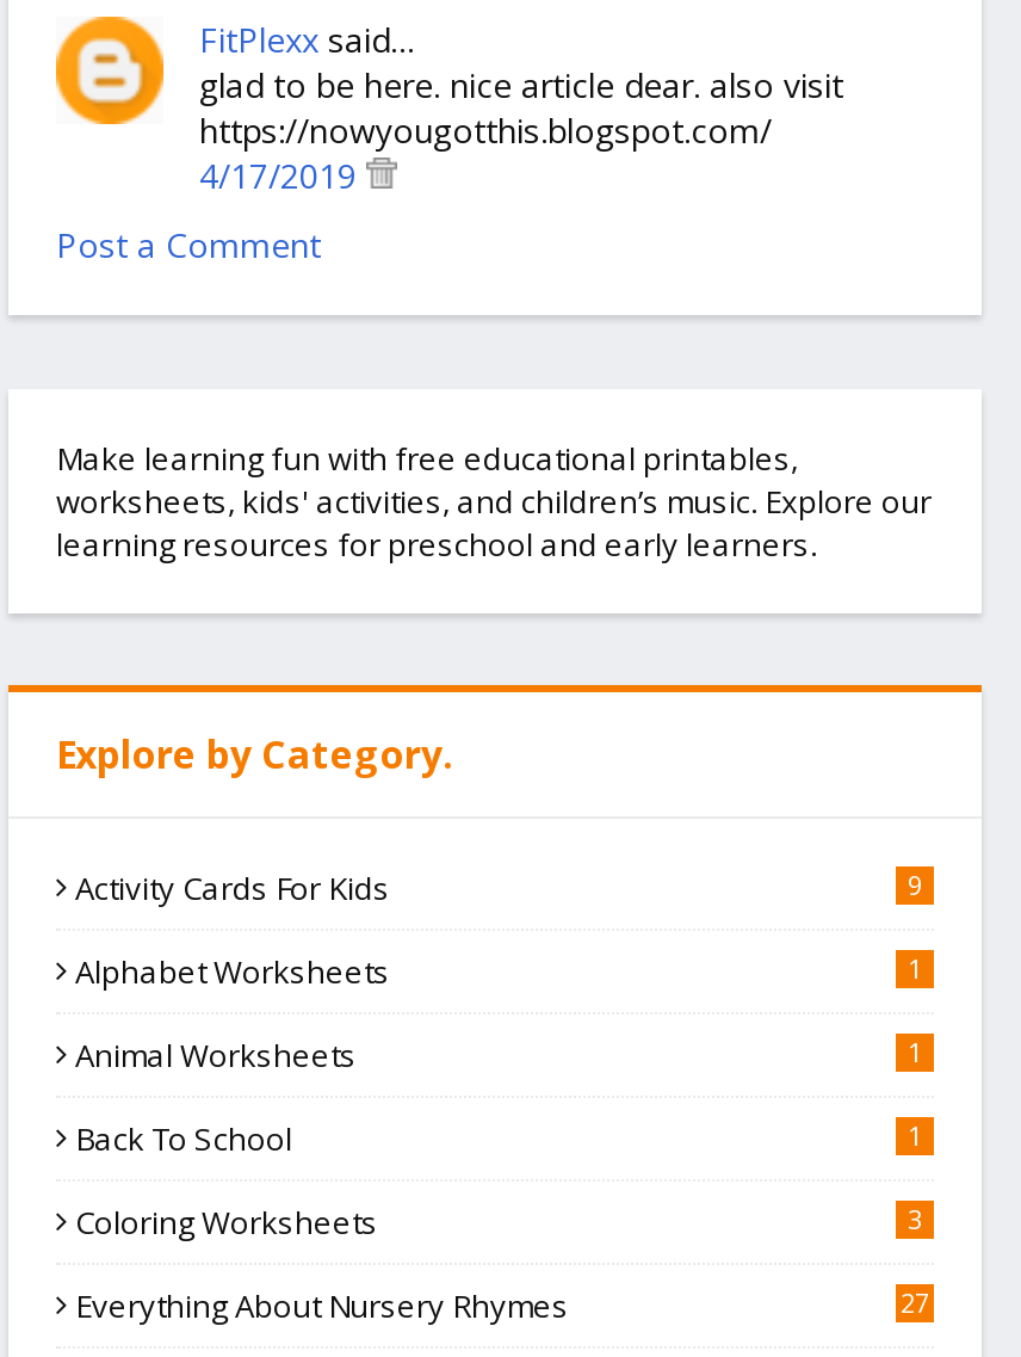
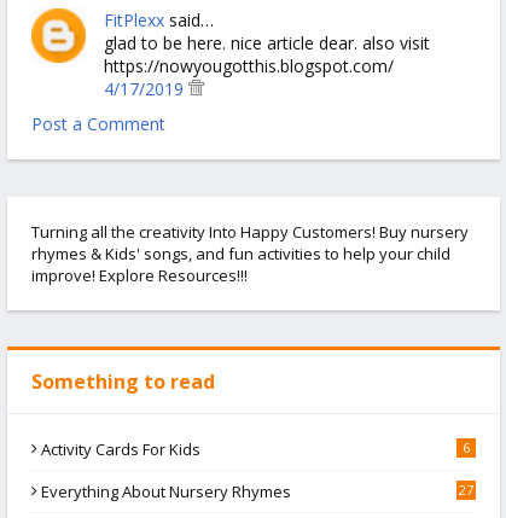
- Make learning fun with free educational printables,
- worksheets, kids' activities, and children’s music. Explore our
- learning resources for preschool and early learners.
+ Turning all the creativity Into Happy Customers! Buy nursery
+ rhymes & Kids' songs, and fun activities to help your child
+ improve! Explore Resources!!!

- Explore by Category.
+ Something to read

- 9
- Alphabet Worksheets
- 1
- Animal Worksheets
- 1
- Back To School
- 1
- Coloring Worksheets
- 3
+ 6
